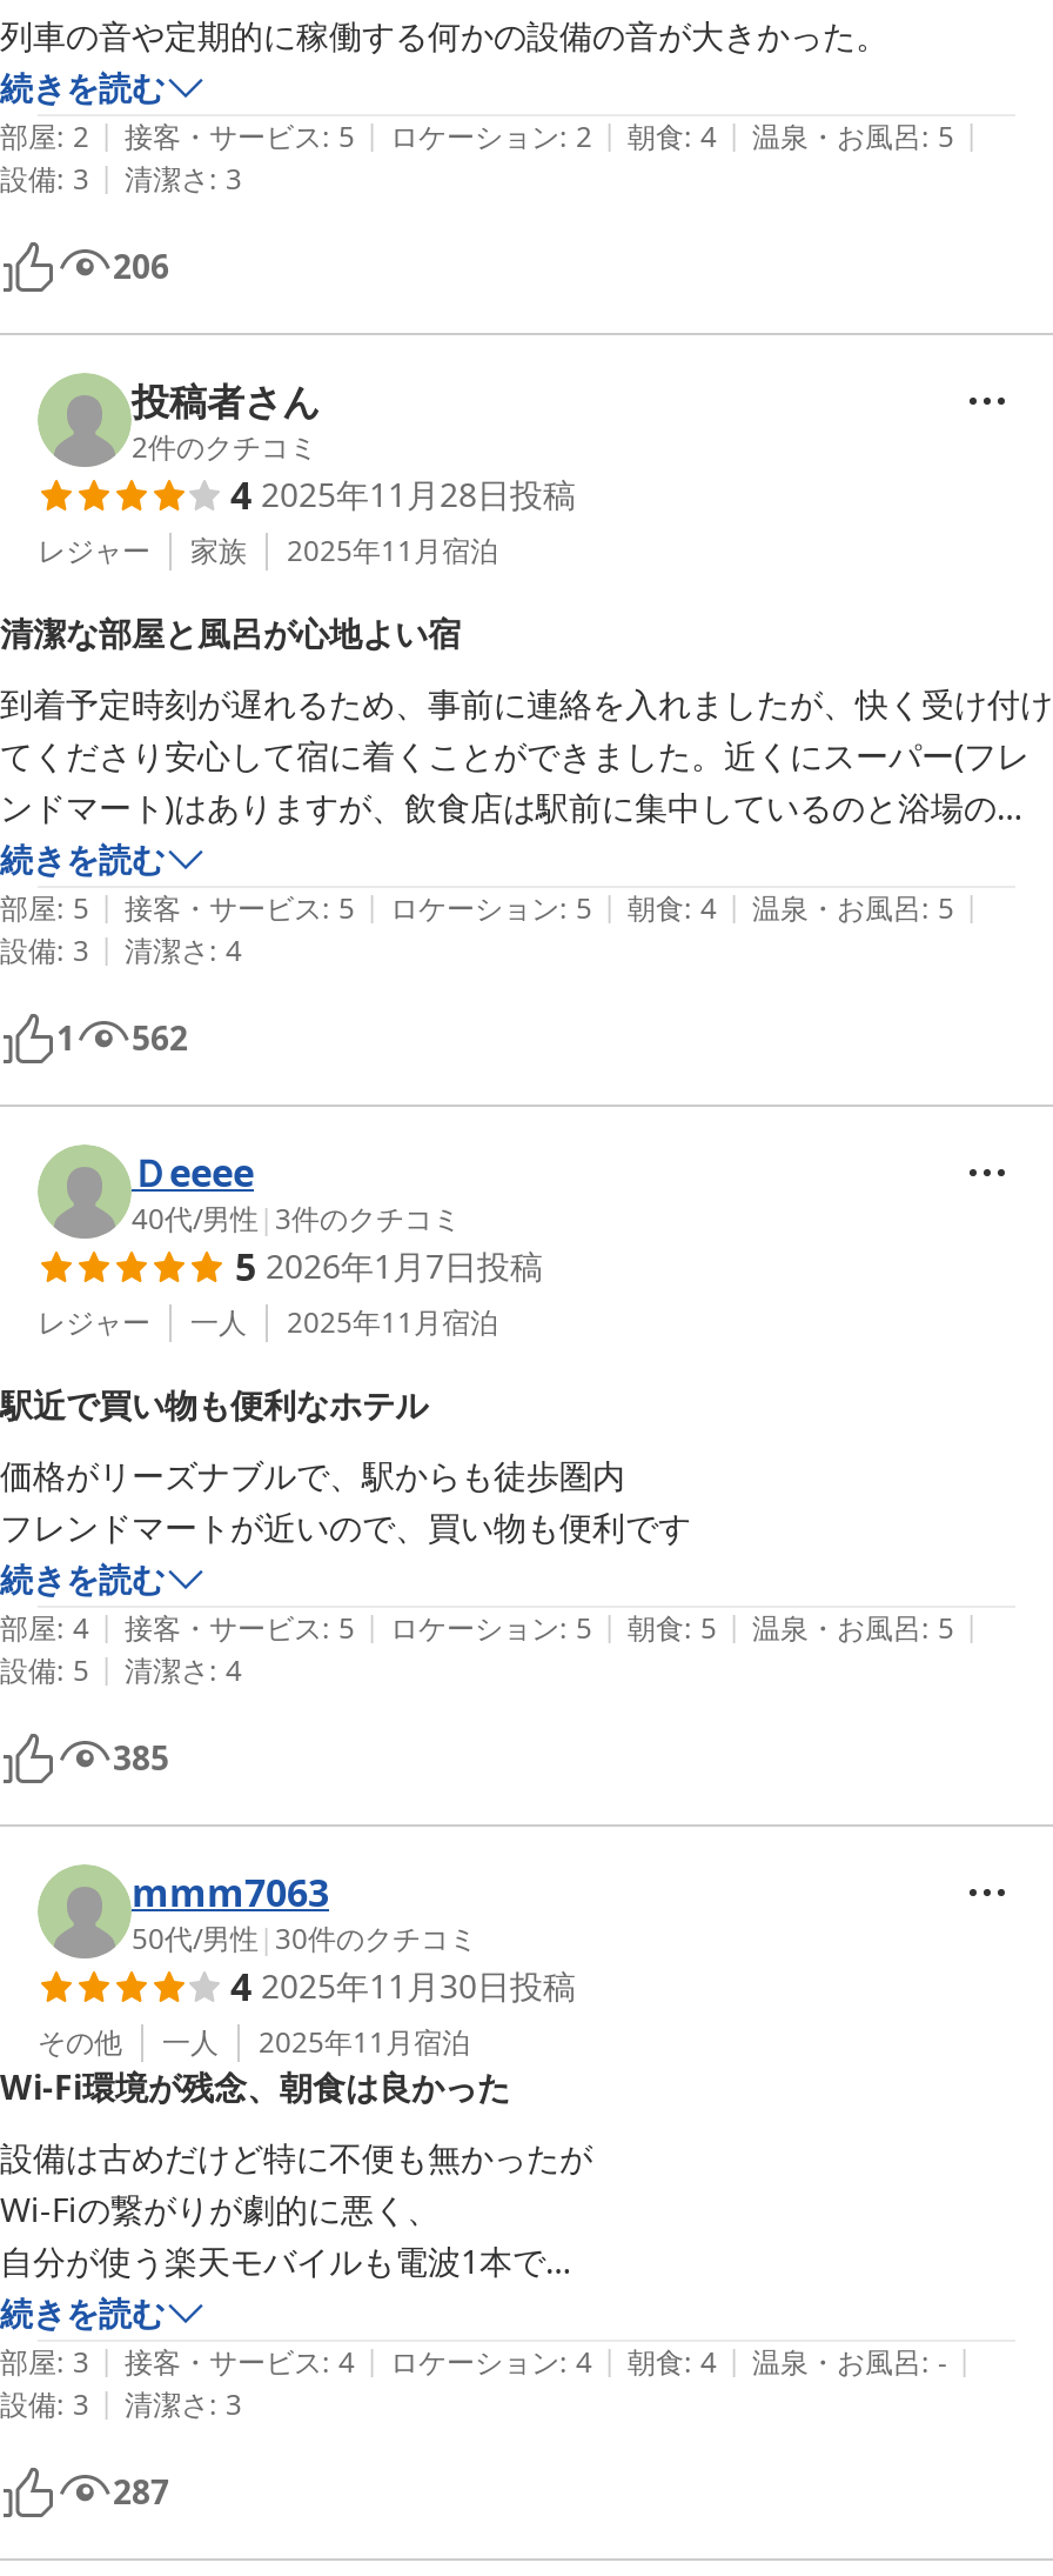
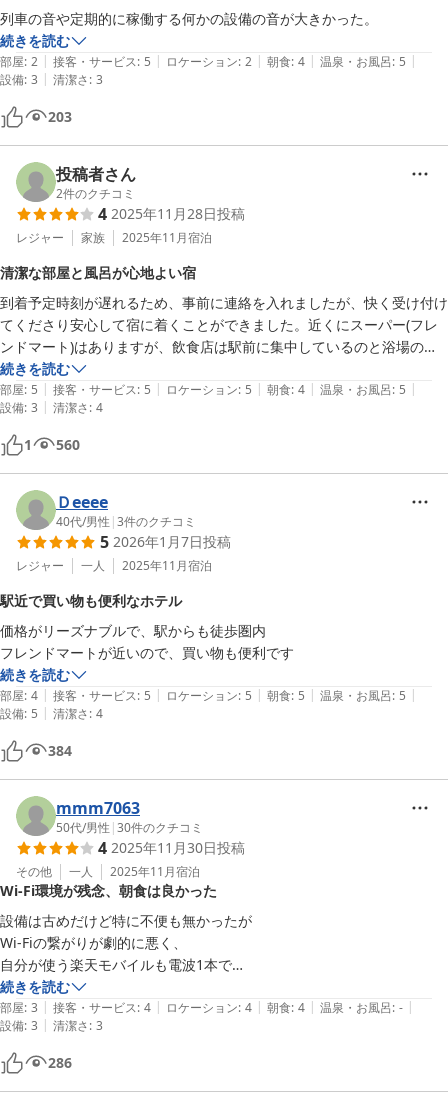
- 206
+ 203

- 1 562
+ 1 560

- 385
+ 384

- 287
+ 286
